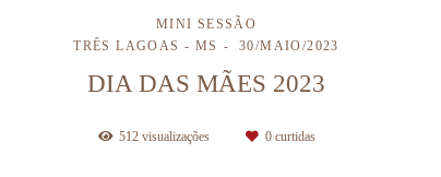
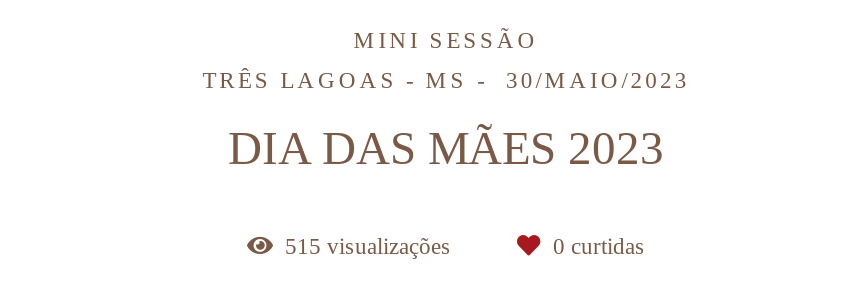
- 512 visualizações
+ 515 visualizações
